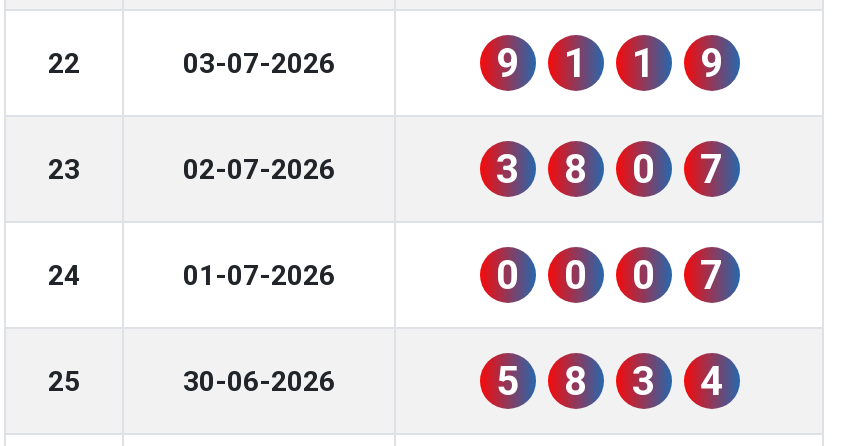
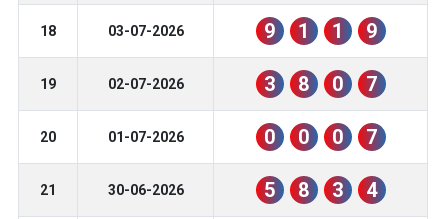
- 22
+ 18

- 23
+ 19

- 24
+ 20

- 25
+ 21
